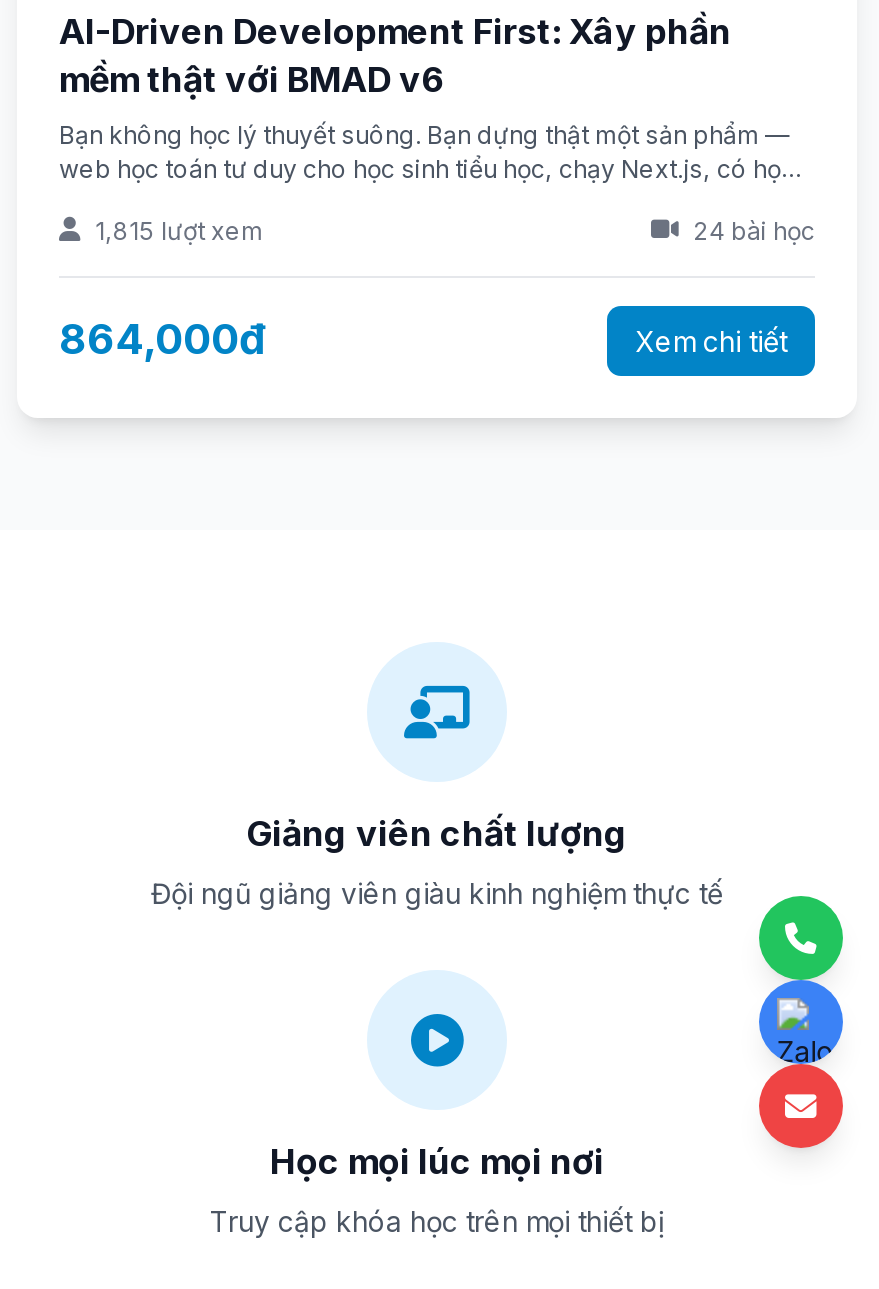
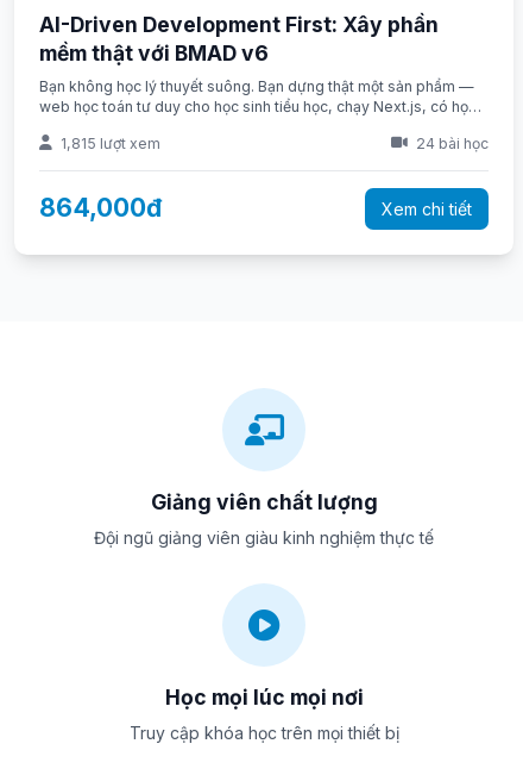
- [image]
